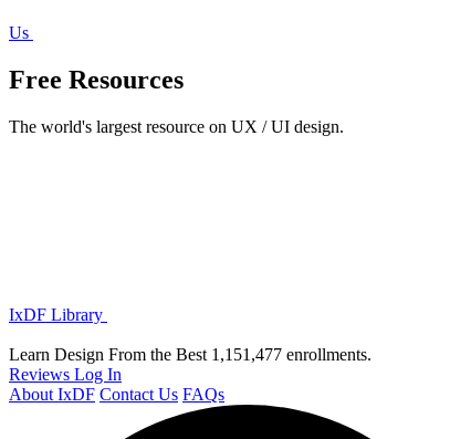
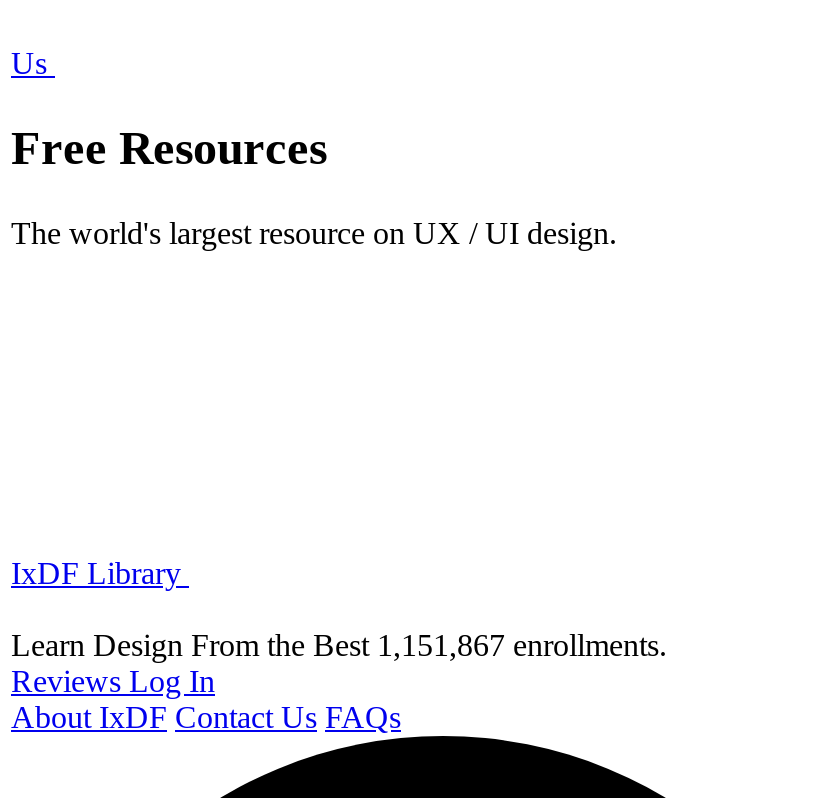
- Learn Design From the Best 1,151,477 enrollments.
+ Learn Design From the Best 1,151,867 enrollments.
